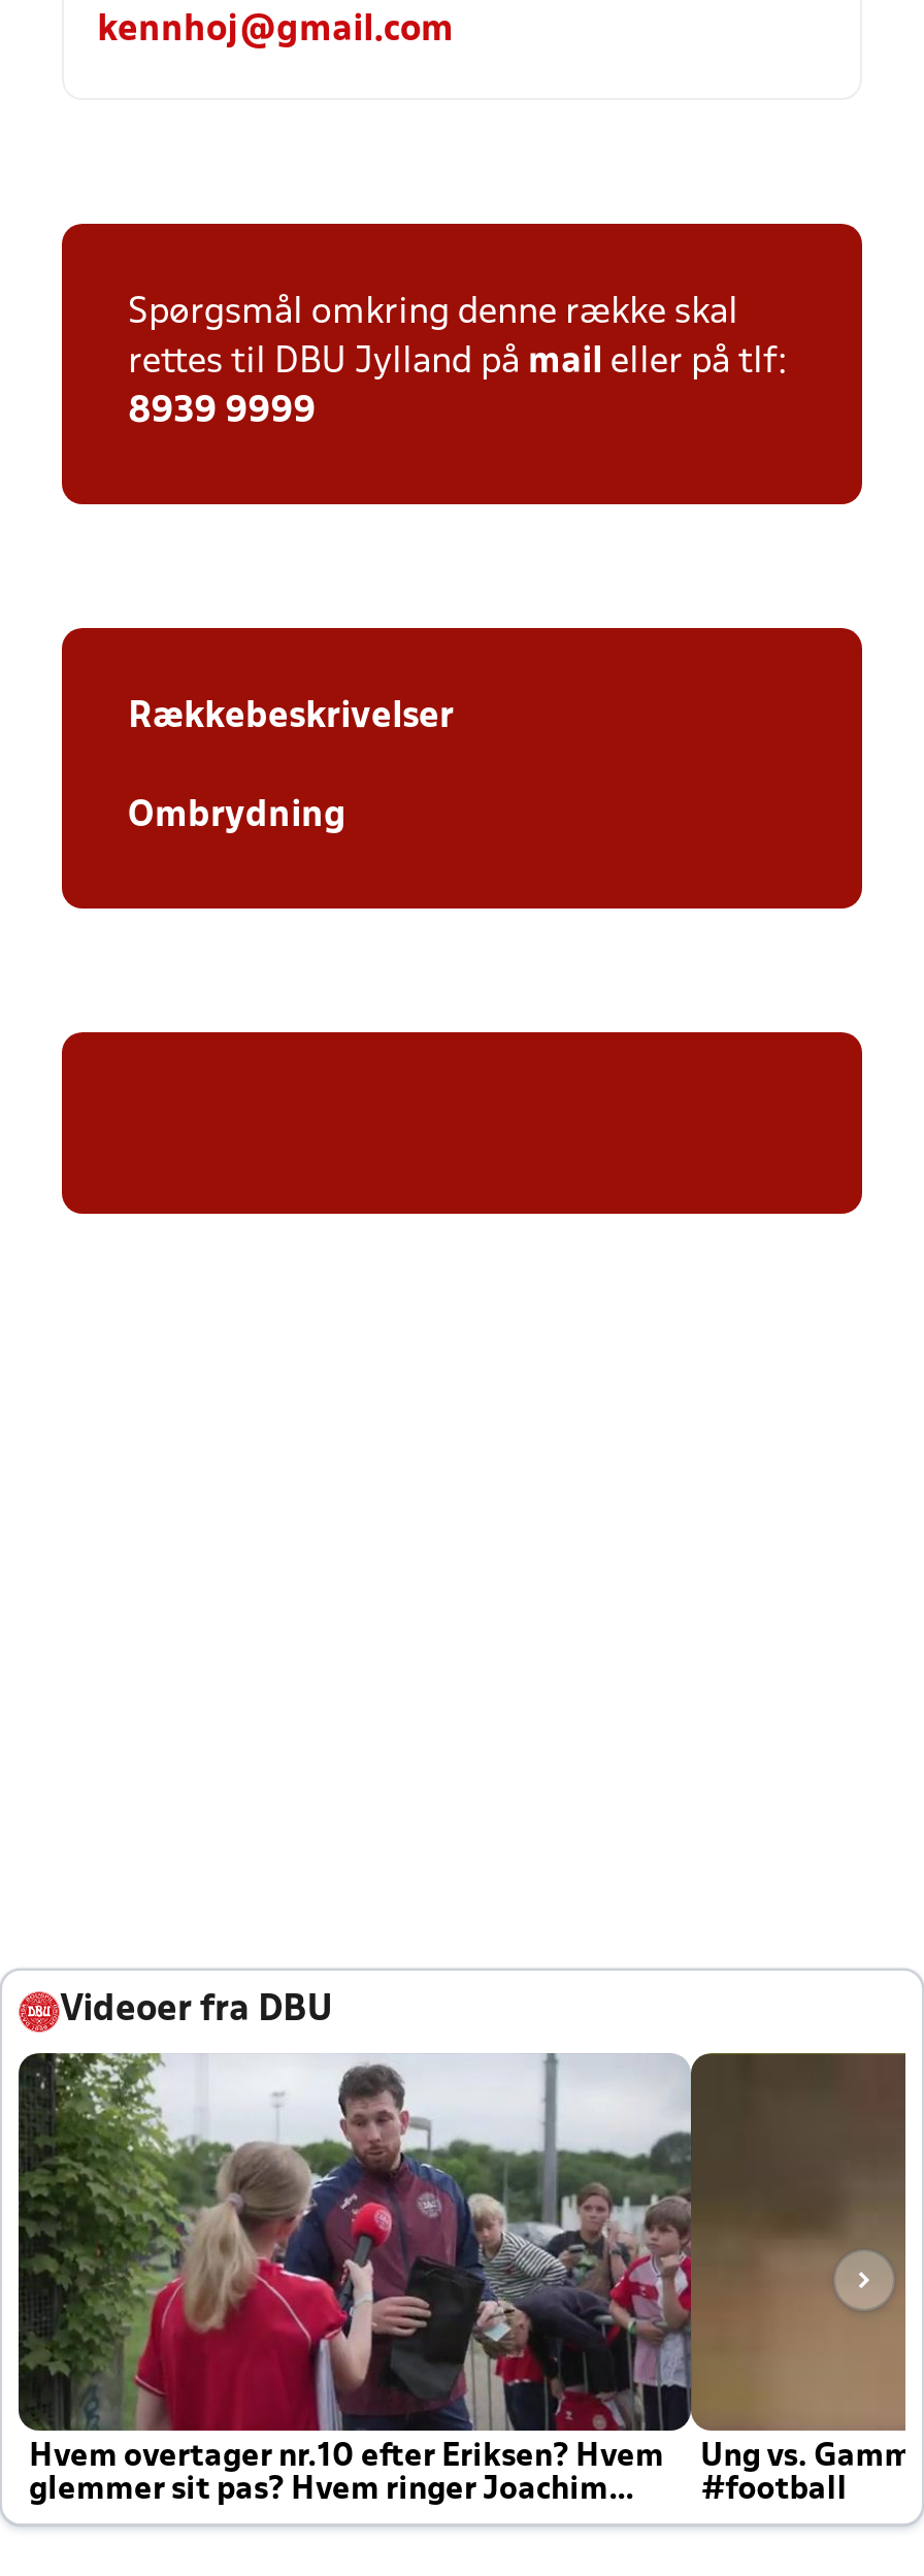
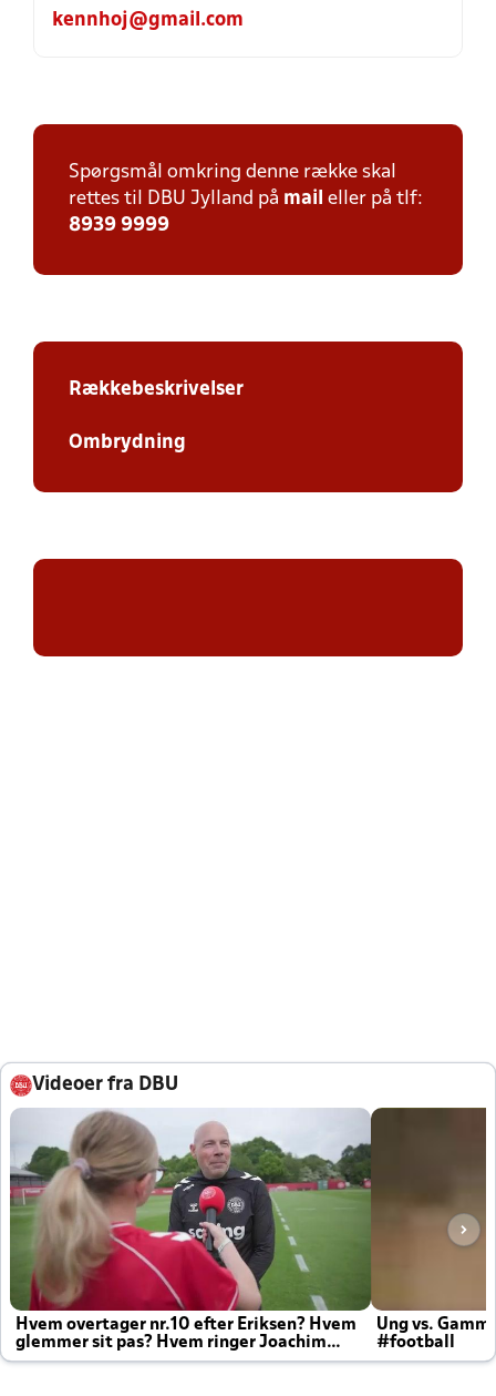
- [image]
+ [image]
